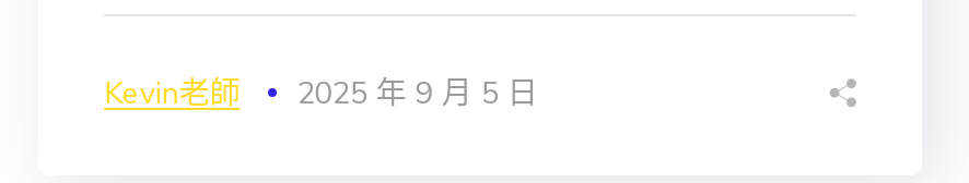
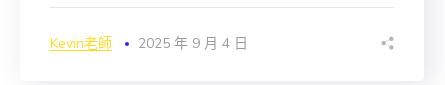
- Kevin老師 2025 年 9 月 5 日
+ Kevin老師 2025 年 9 月 4 日
